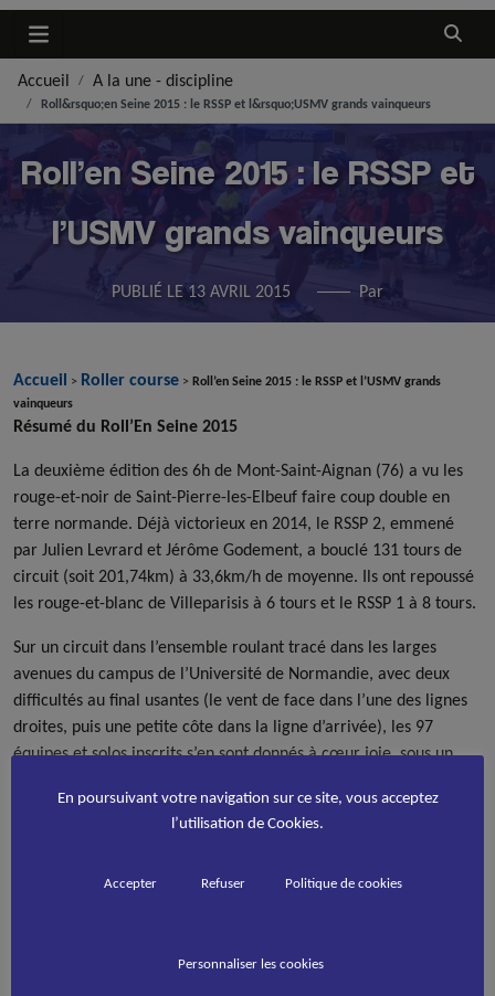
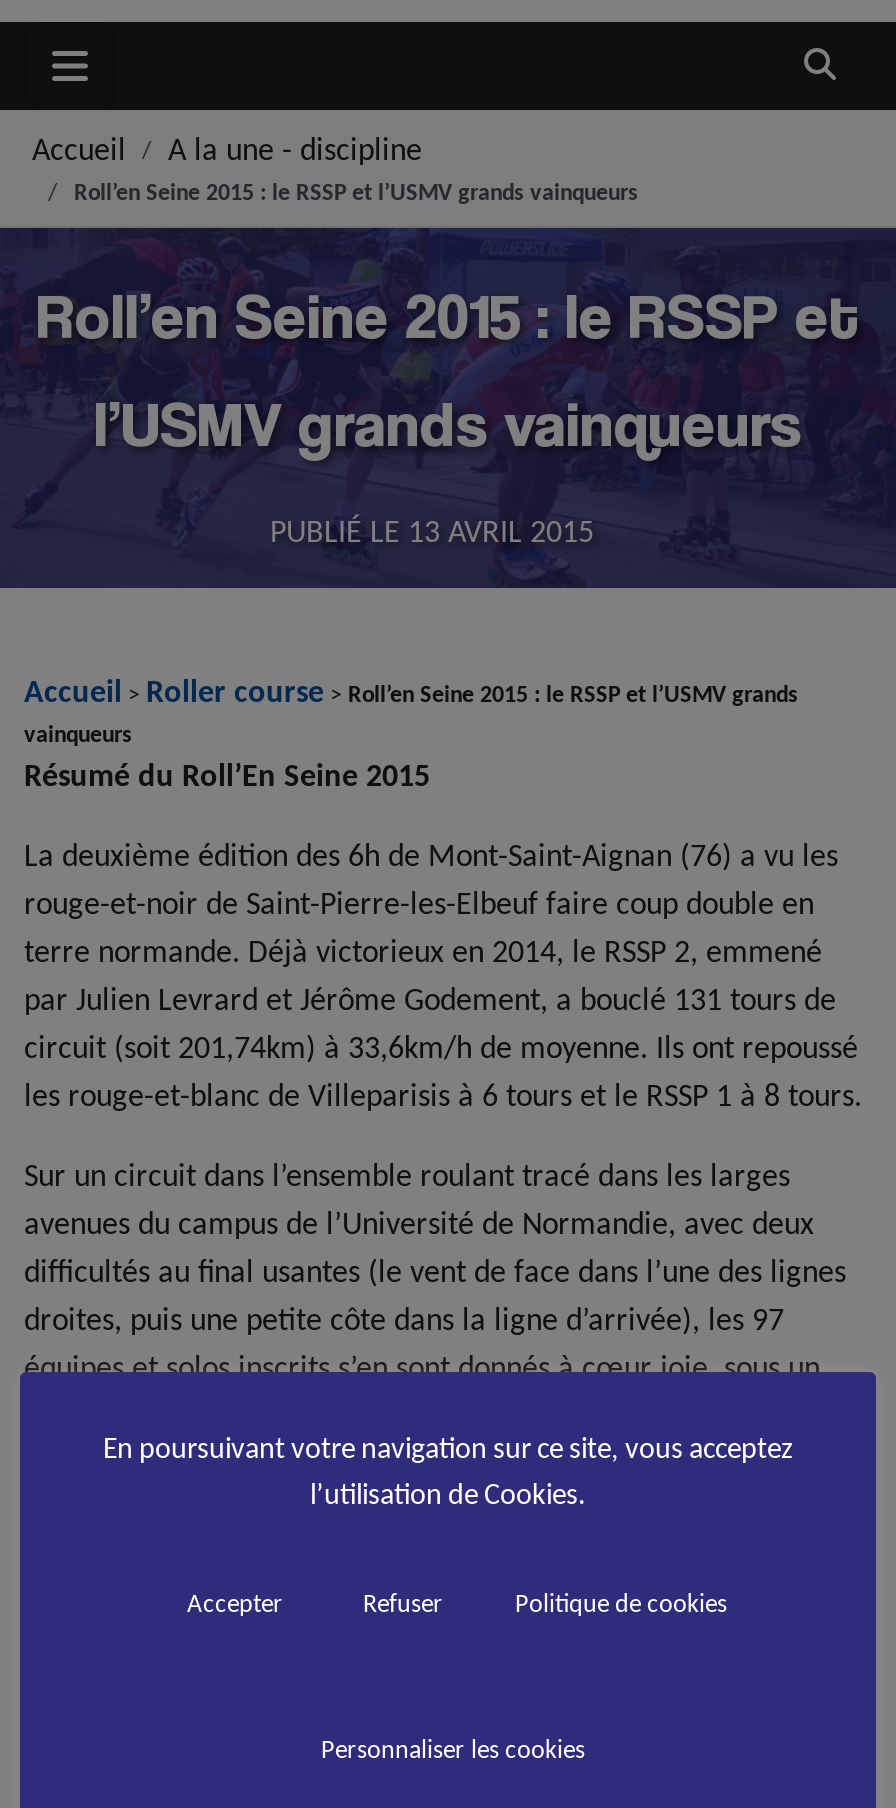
- Roll&rsquo;en Seine 2015 : le RSSP et l&rsquo;USMV grands vainqueurs
+ Roll’en Seine 2015 : le RSSP et l’USMV grands vainqueurs

- Par
